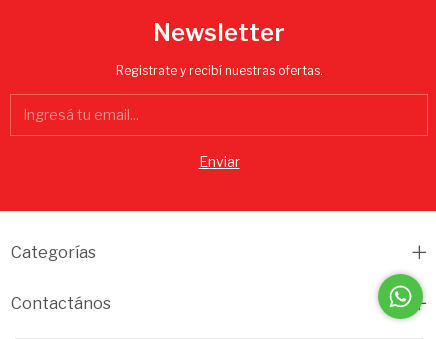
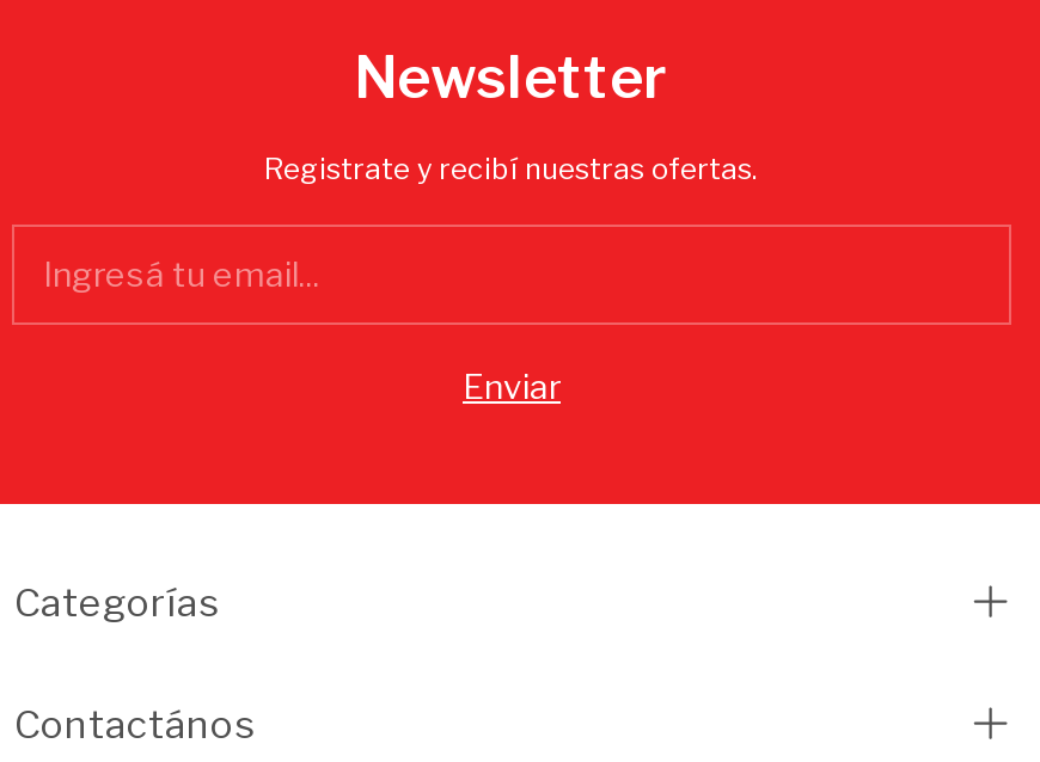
- [image]
